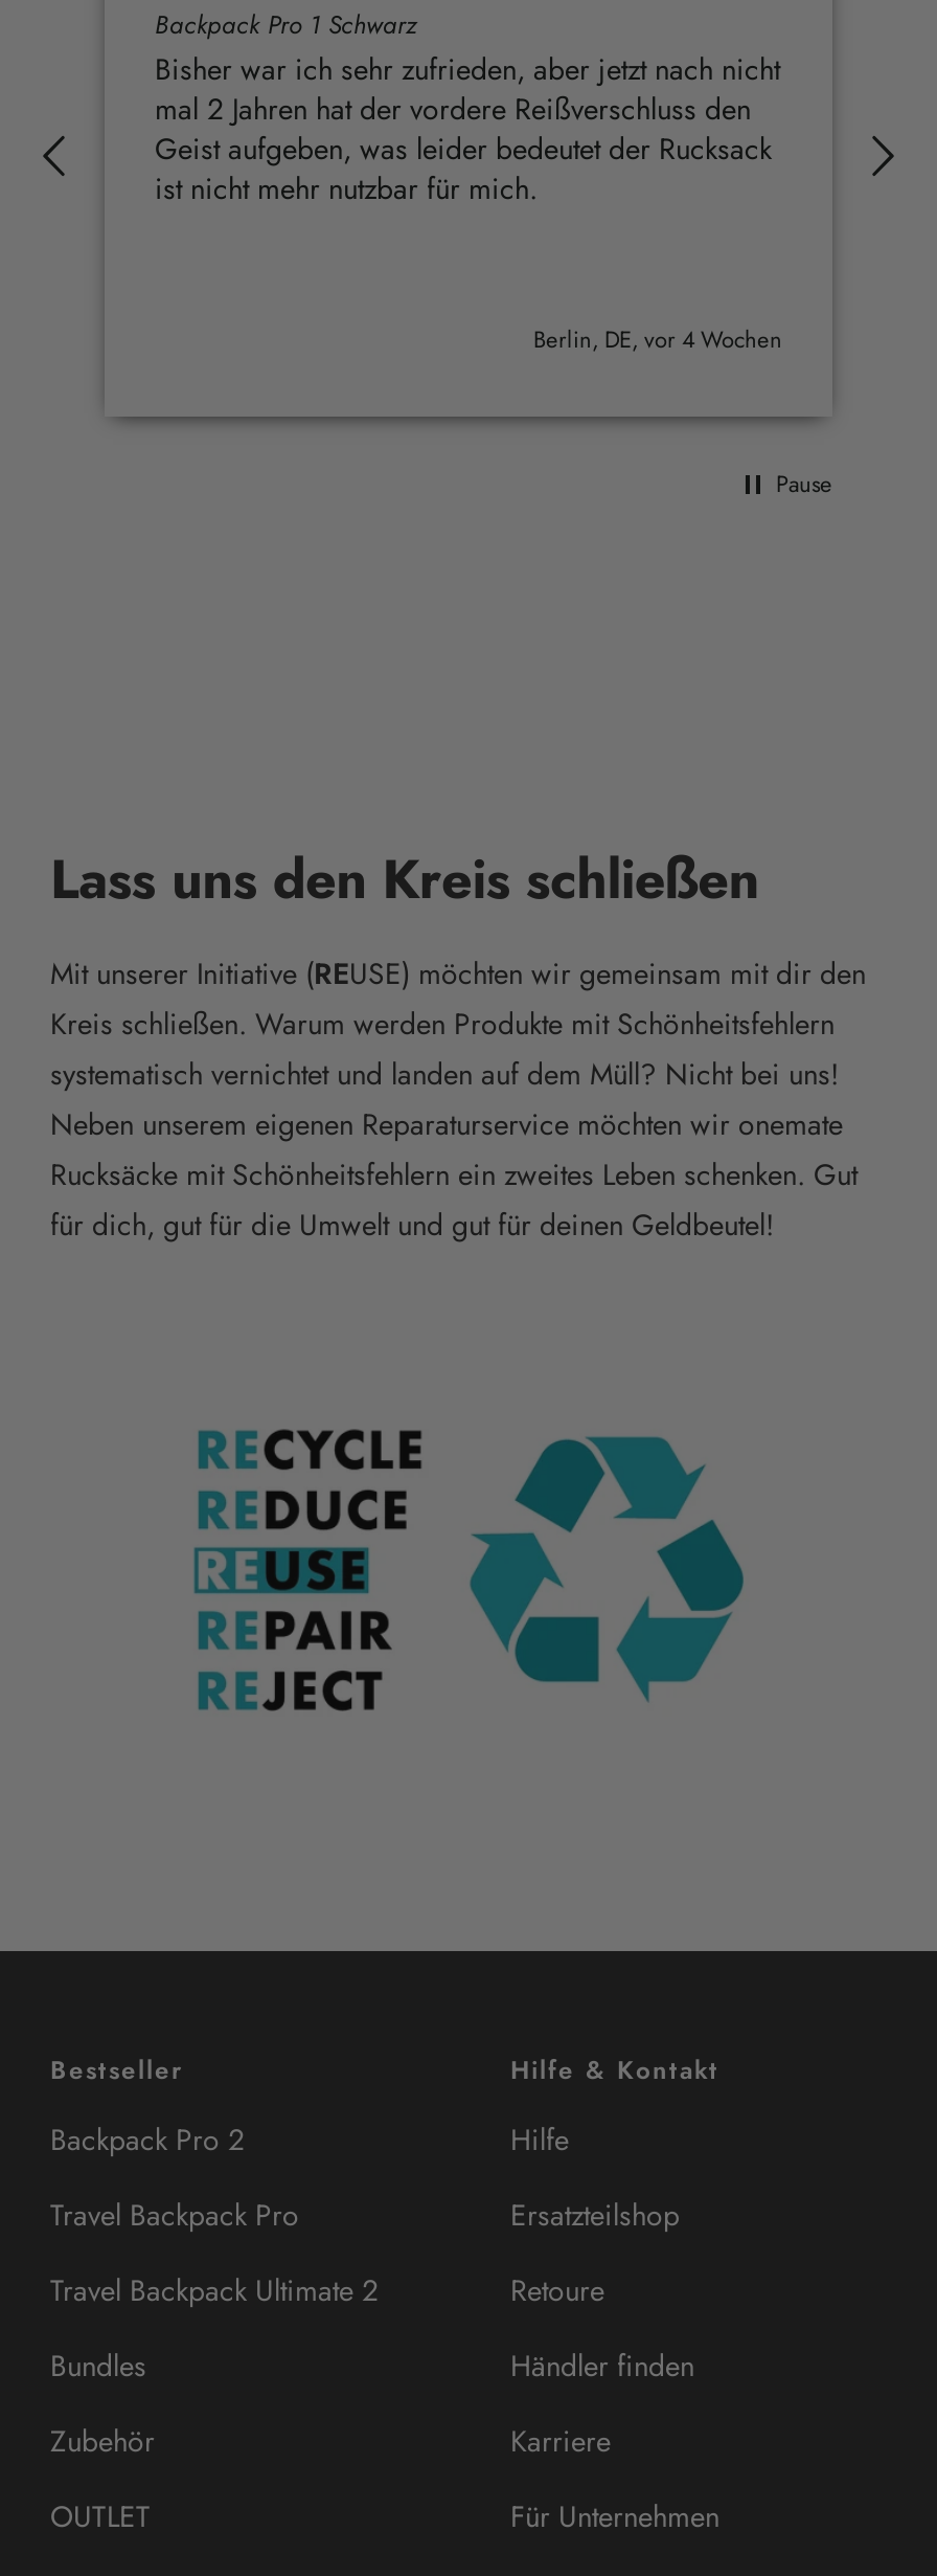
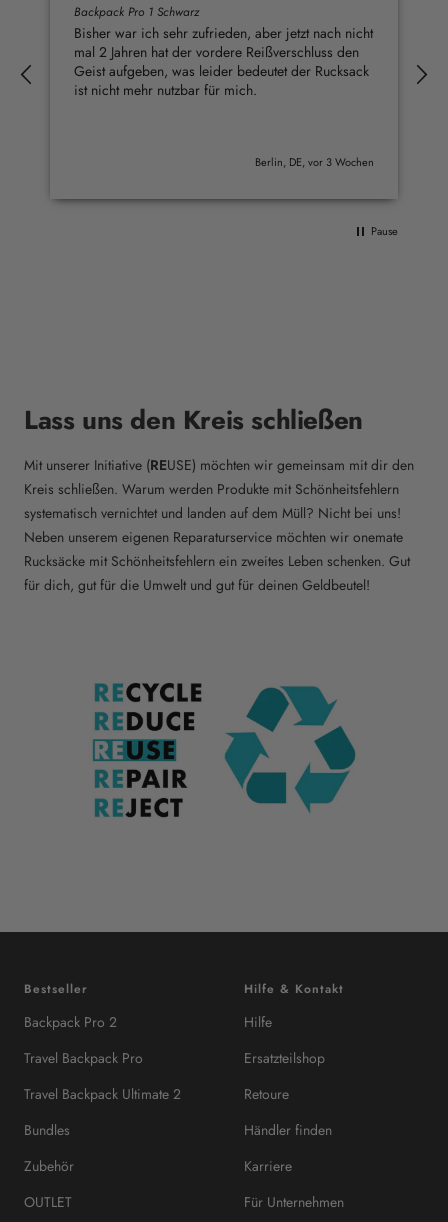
- Berlin, DE, vor 4 Wochen
+ Berlin, DE, vor 3 Wochen
